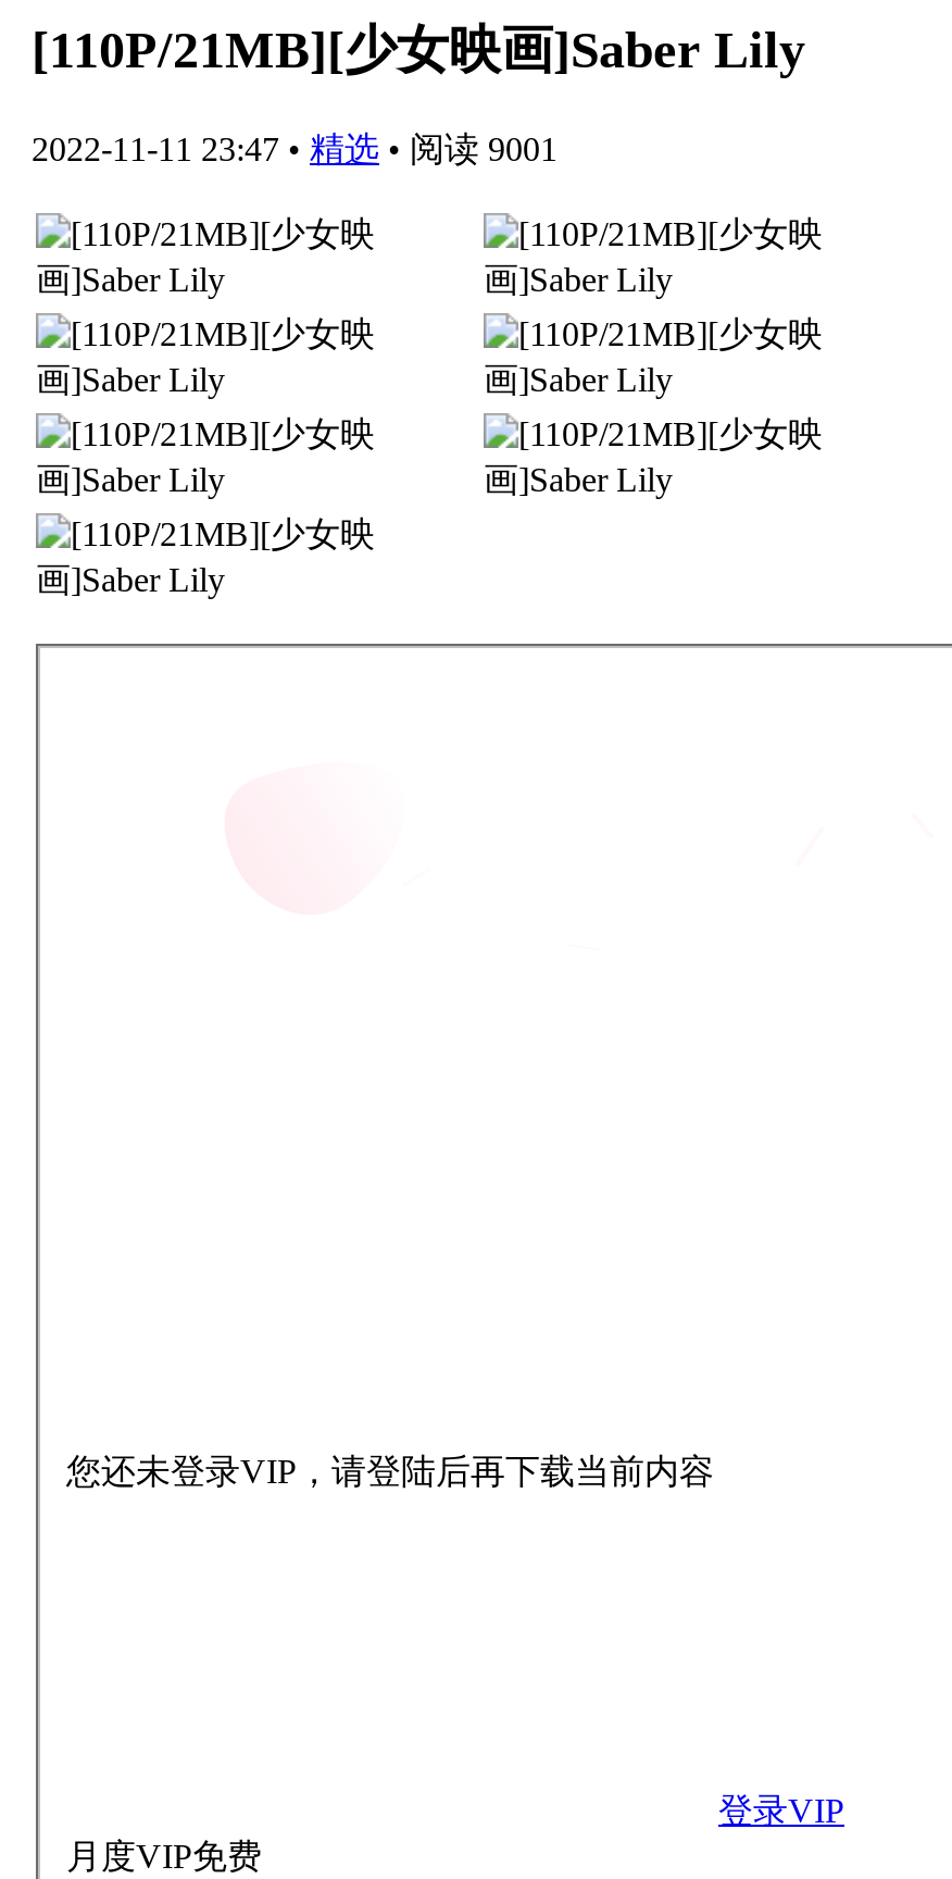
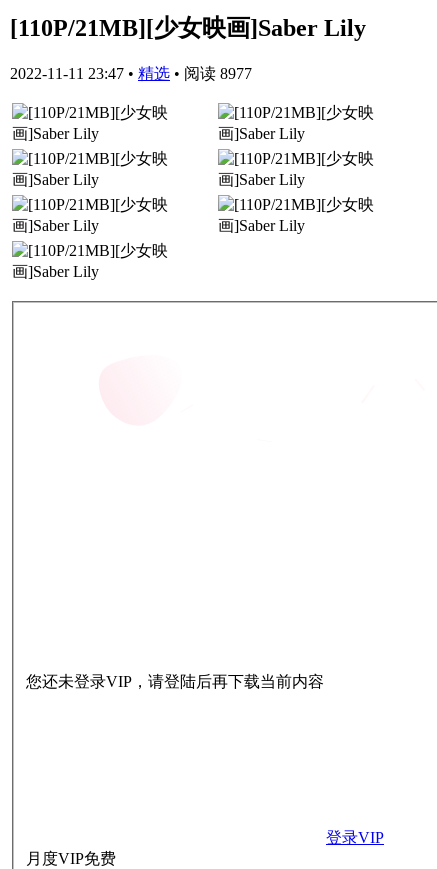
- 2022-11-11 23:47 • 精选 • 阅读 9001
+ 2022-11-11 23:47 • 精选 • 阅读 8977
